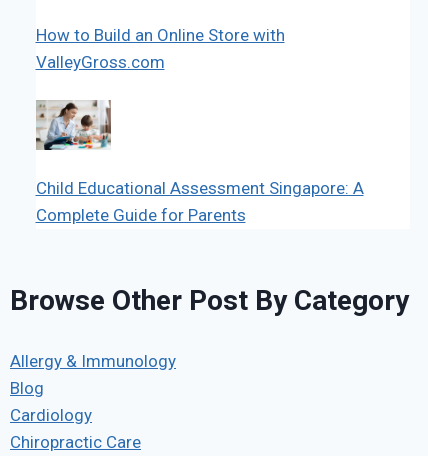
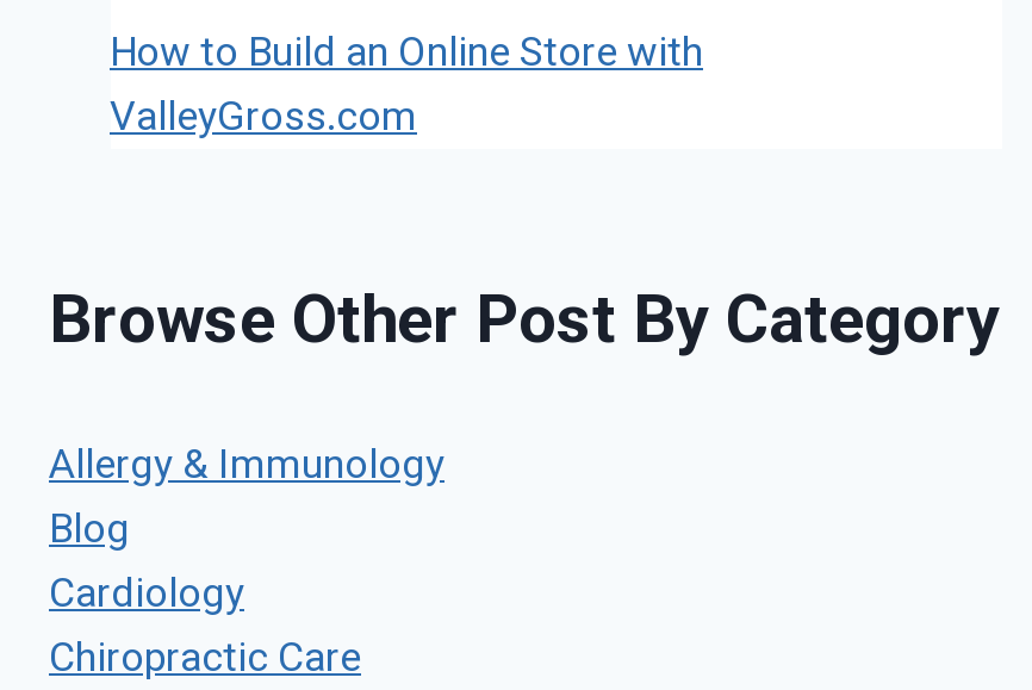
- [image]
- Child Educational Assessment Singapore: A
- Complete Guide for Parents
